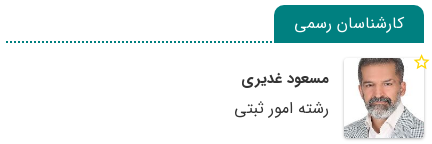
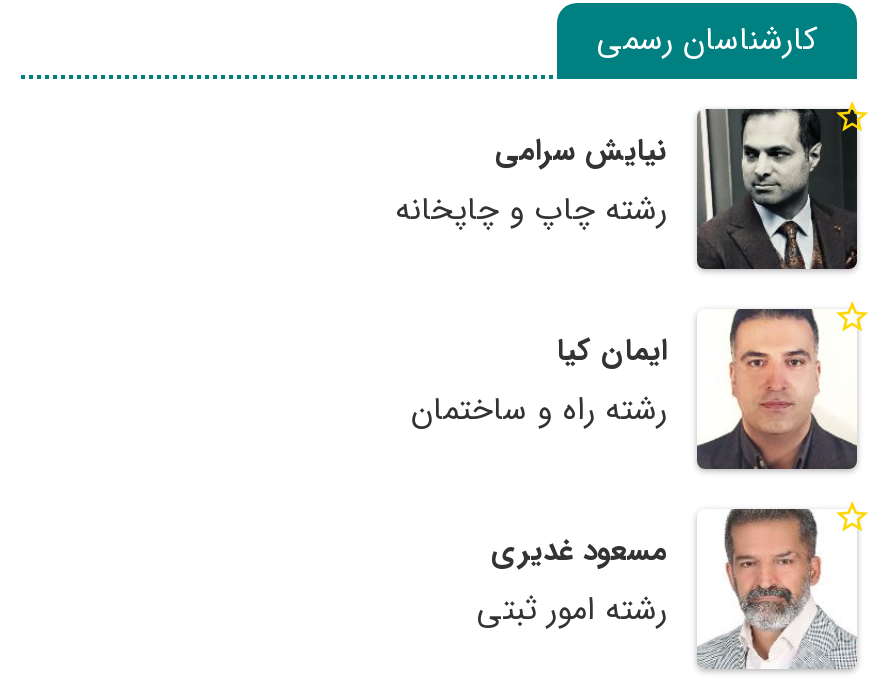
+ [image]
+ نیایش سرامی
+ رشته چاپ و چاپخانه
+ ایمان کیا
+ رشته راه و ساختمان

+ [image]
